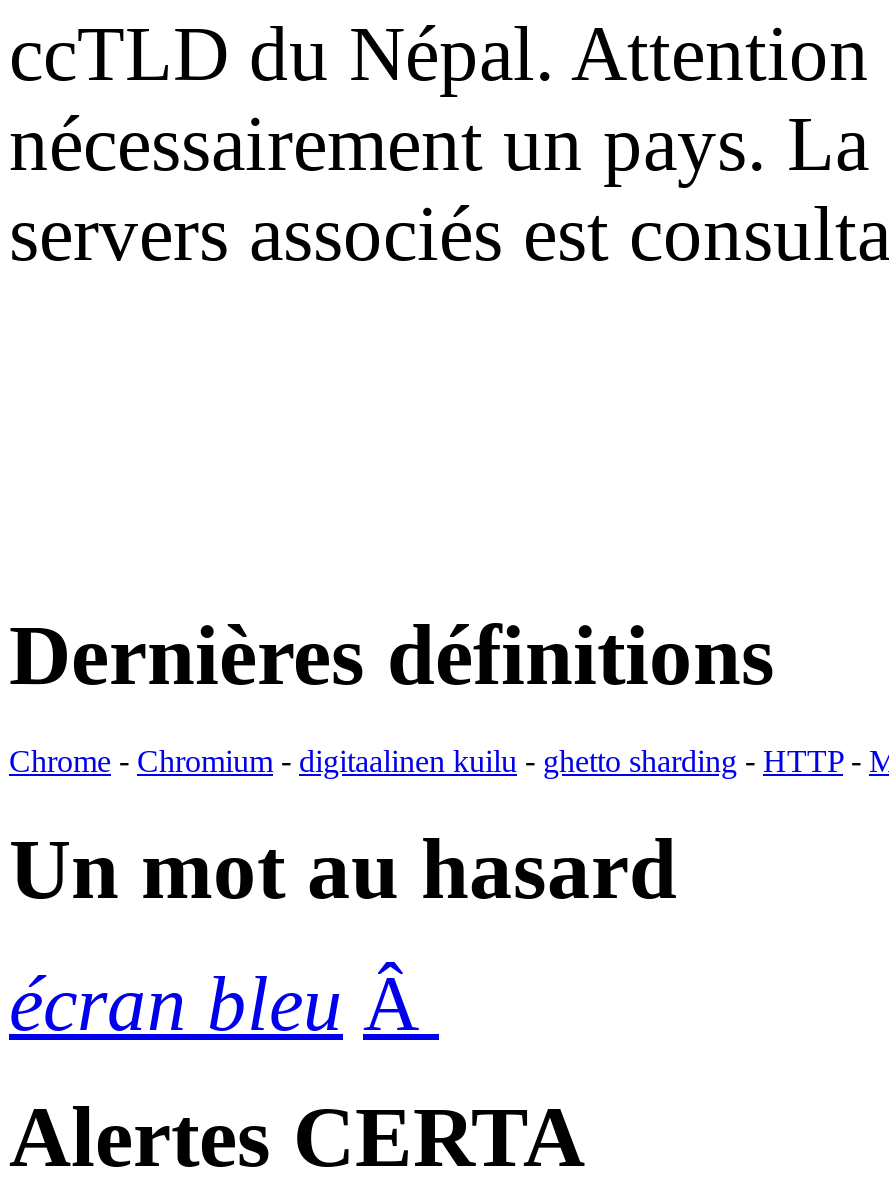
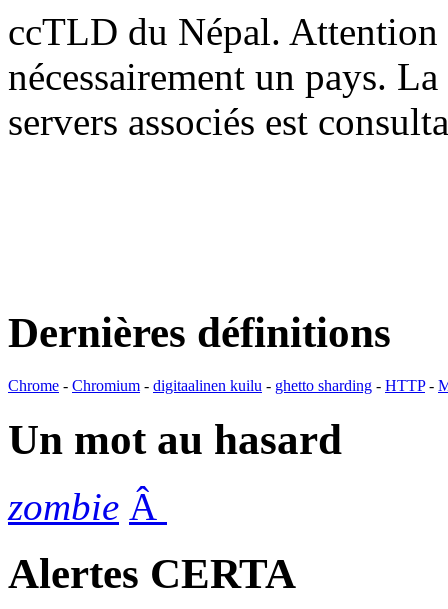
- écran bleu Â
+ zombie Â
